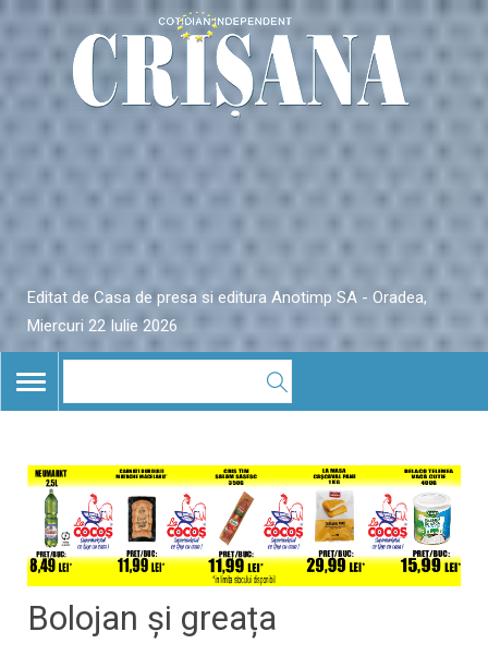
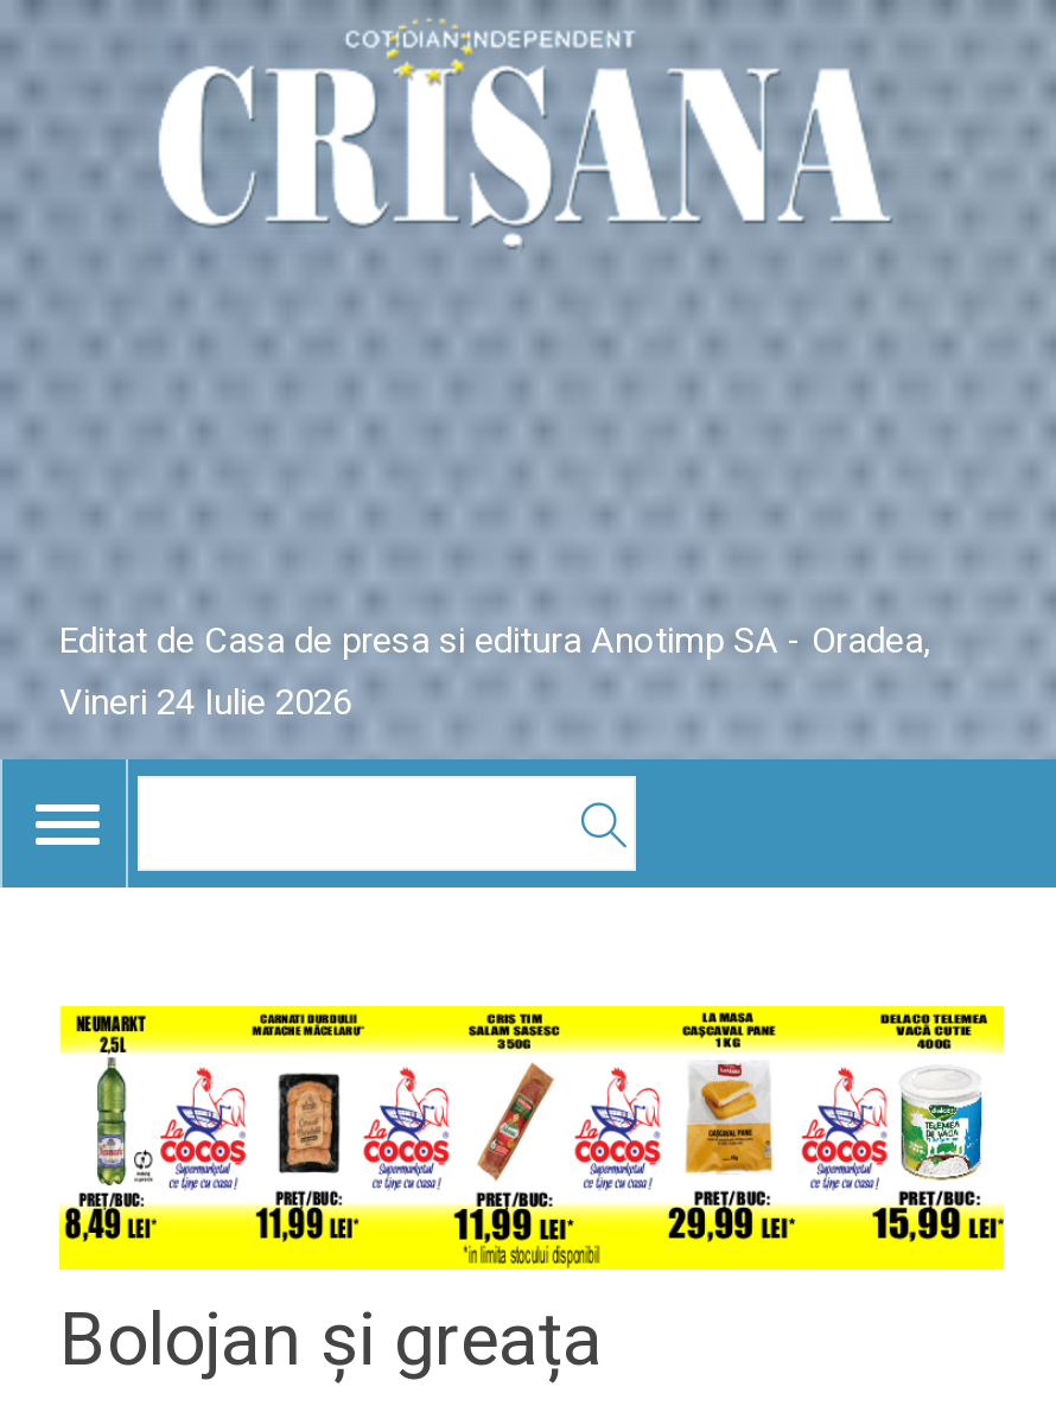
- Miercuri 22 Iulie 2026
+ Vineri 24 Iulie 2026
